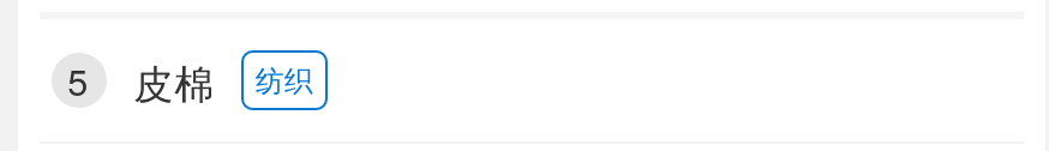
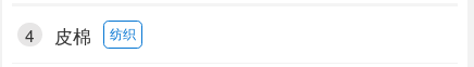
- 5 皮棉 纺织
+ 4 皮棉 纺织
